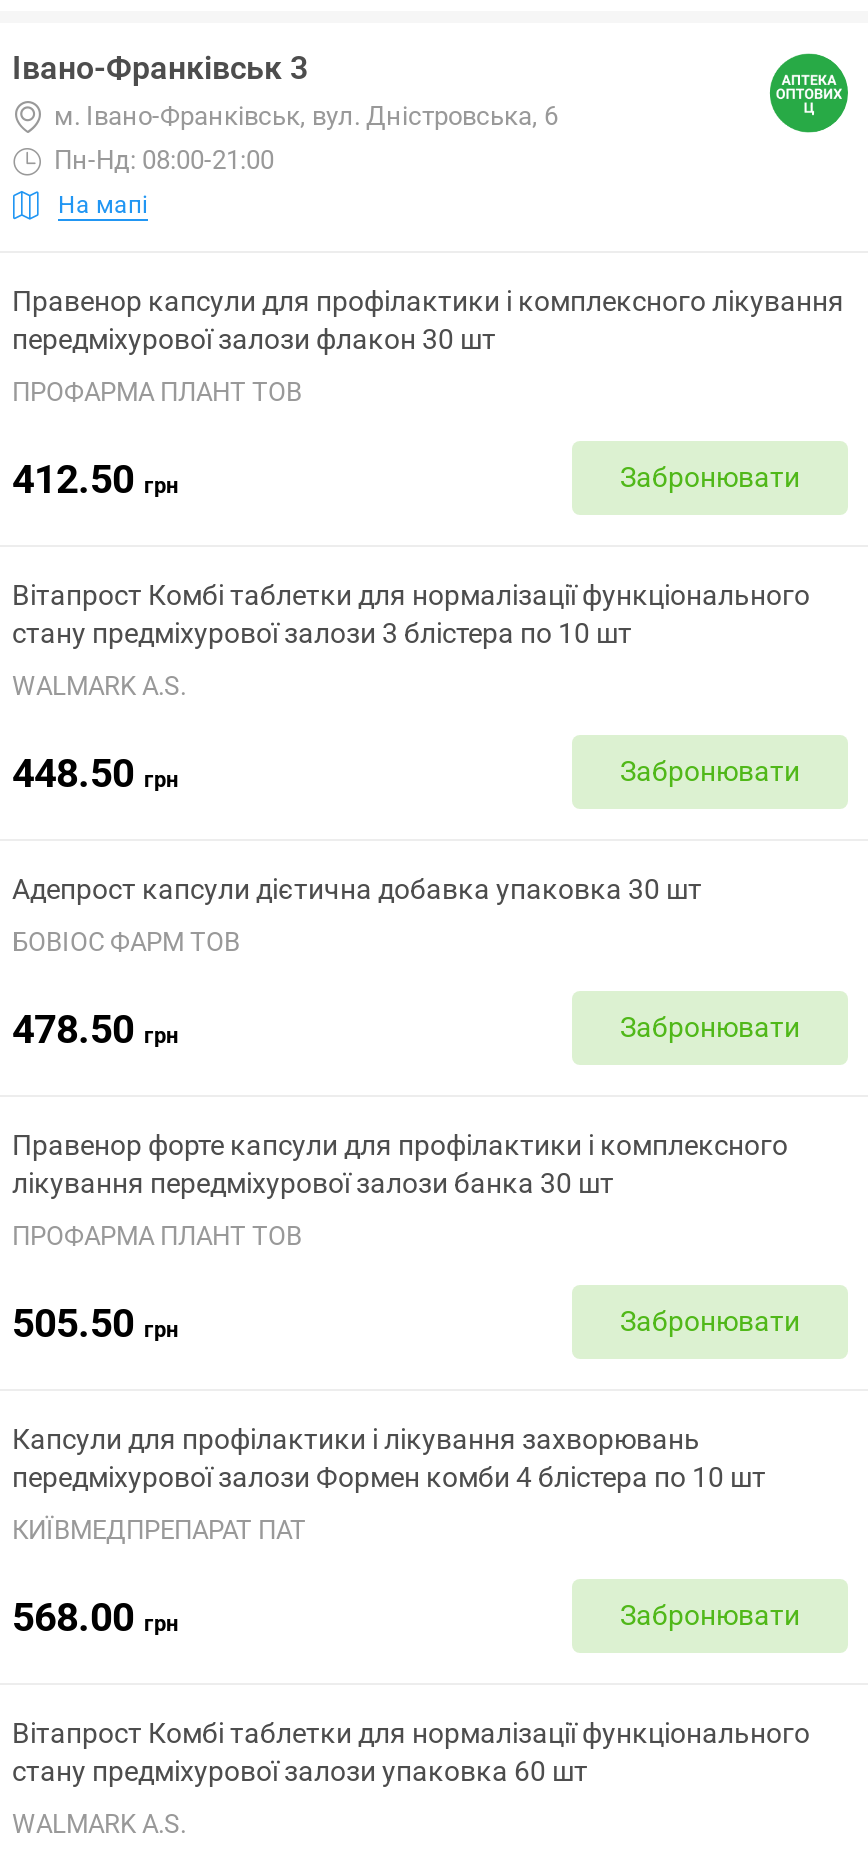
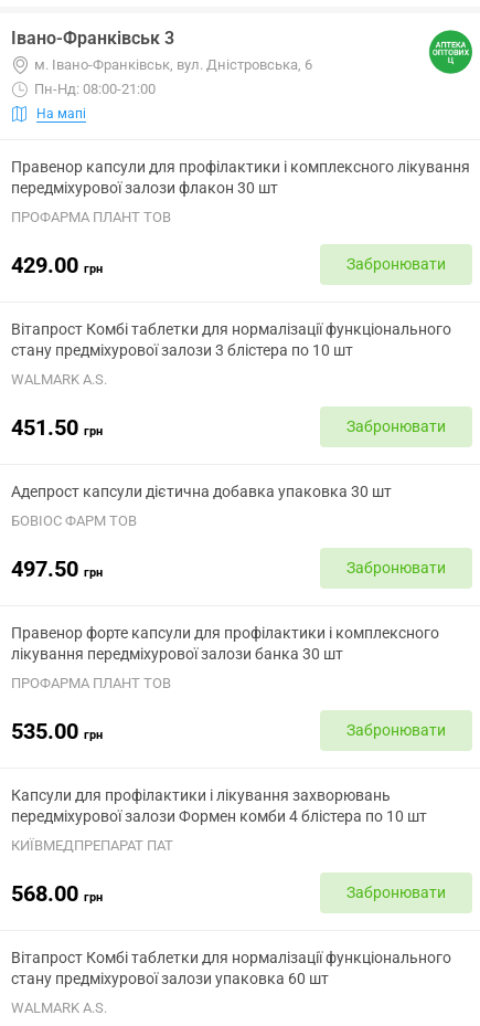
- 412.50 грн
+ 429.00 грн

- 448.50 грн
+ 451.50 грн

- 478.50 грн
+ 497.50 грн

- 505.50 грн
+ 535.00 грн
